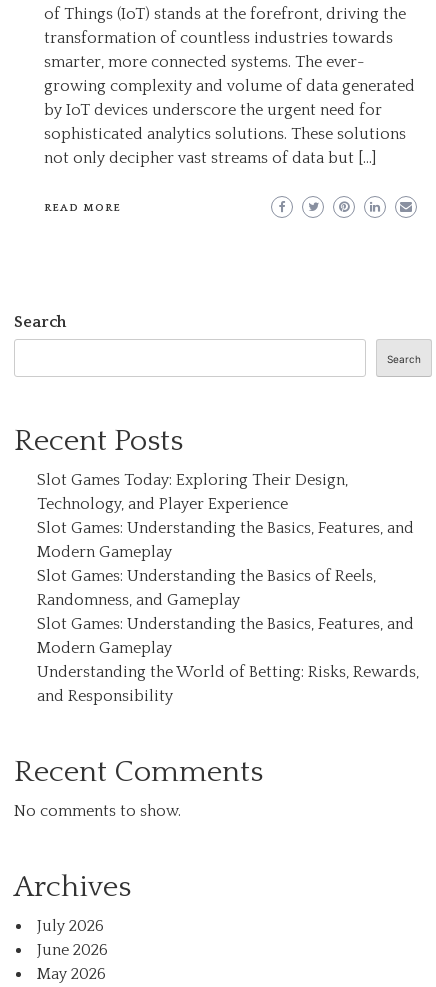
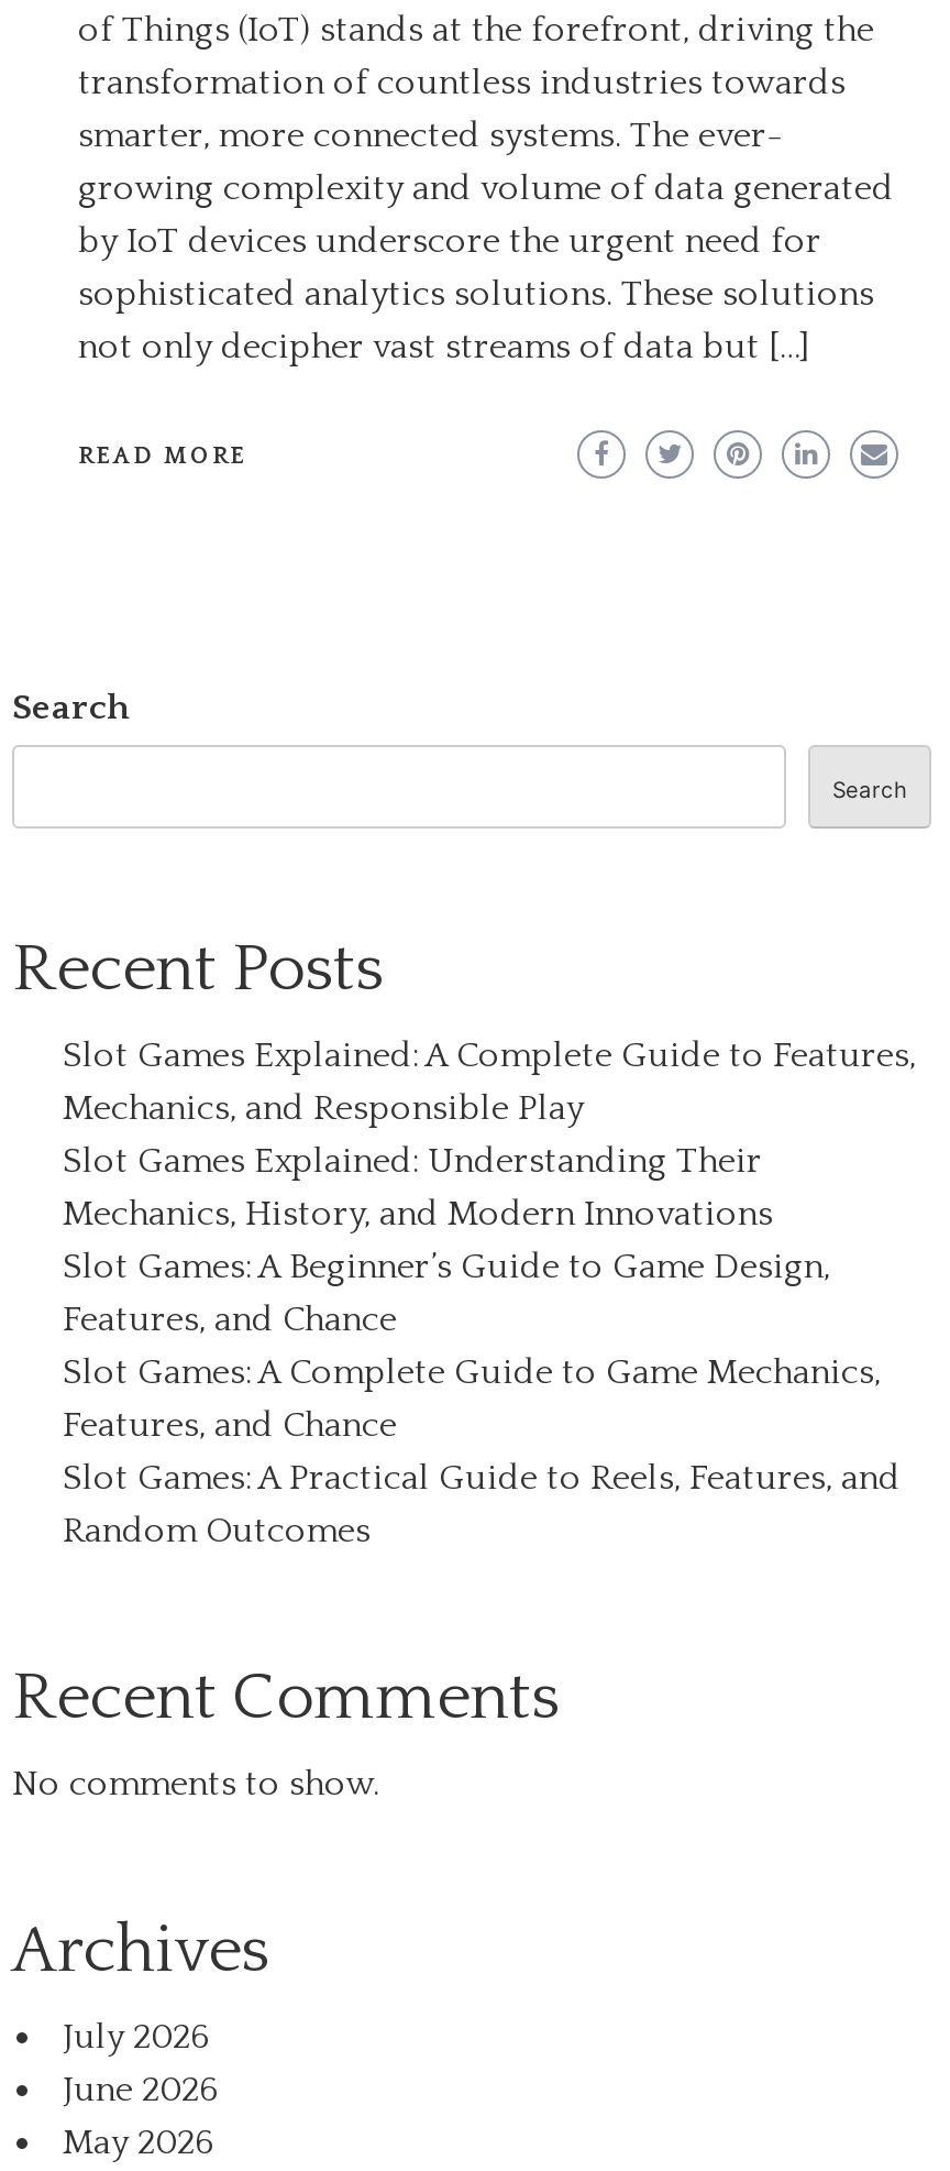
- Slot Games Today: Exploring Their Design,
- Technology, and Player Experience
- Slot Games: Understanding the Basics, Features, and
- Modern Gameplay
- Slot Games: Understanding the Basics of Reels,
- Randomness, and Gameplay
- Slot Games: Understanding the Basics, Features, and
- Modern Gameplay
- Understanding the World of Betting: Risks, Rewards,
- and Responsibility
+ Slot Games Explained: A Complete Guide to Features,
+ Mechanics, and Responsible Play
+ Slot Games Explained: Understanding Their
+ Mechanics, History, and Modern Innovations
+ Slot Games: A Beginner’s Guide to Game Design,
+ Features, and Chance
+ Slot Games: A Complete Guide to Game Mechanics,
+ Features, and Chance
+ Slot Games: A Practical Guide to Reels, Features, and
+ Random Outcomes
